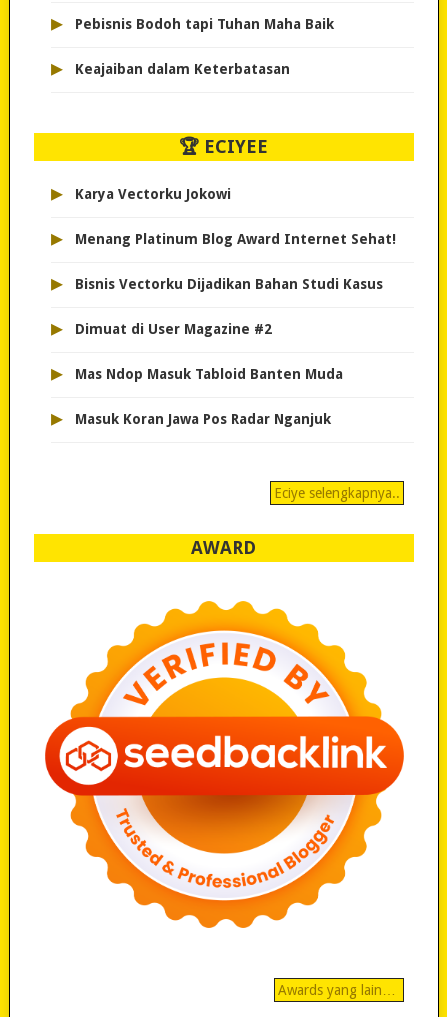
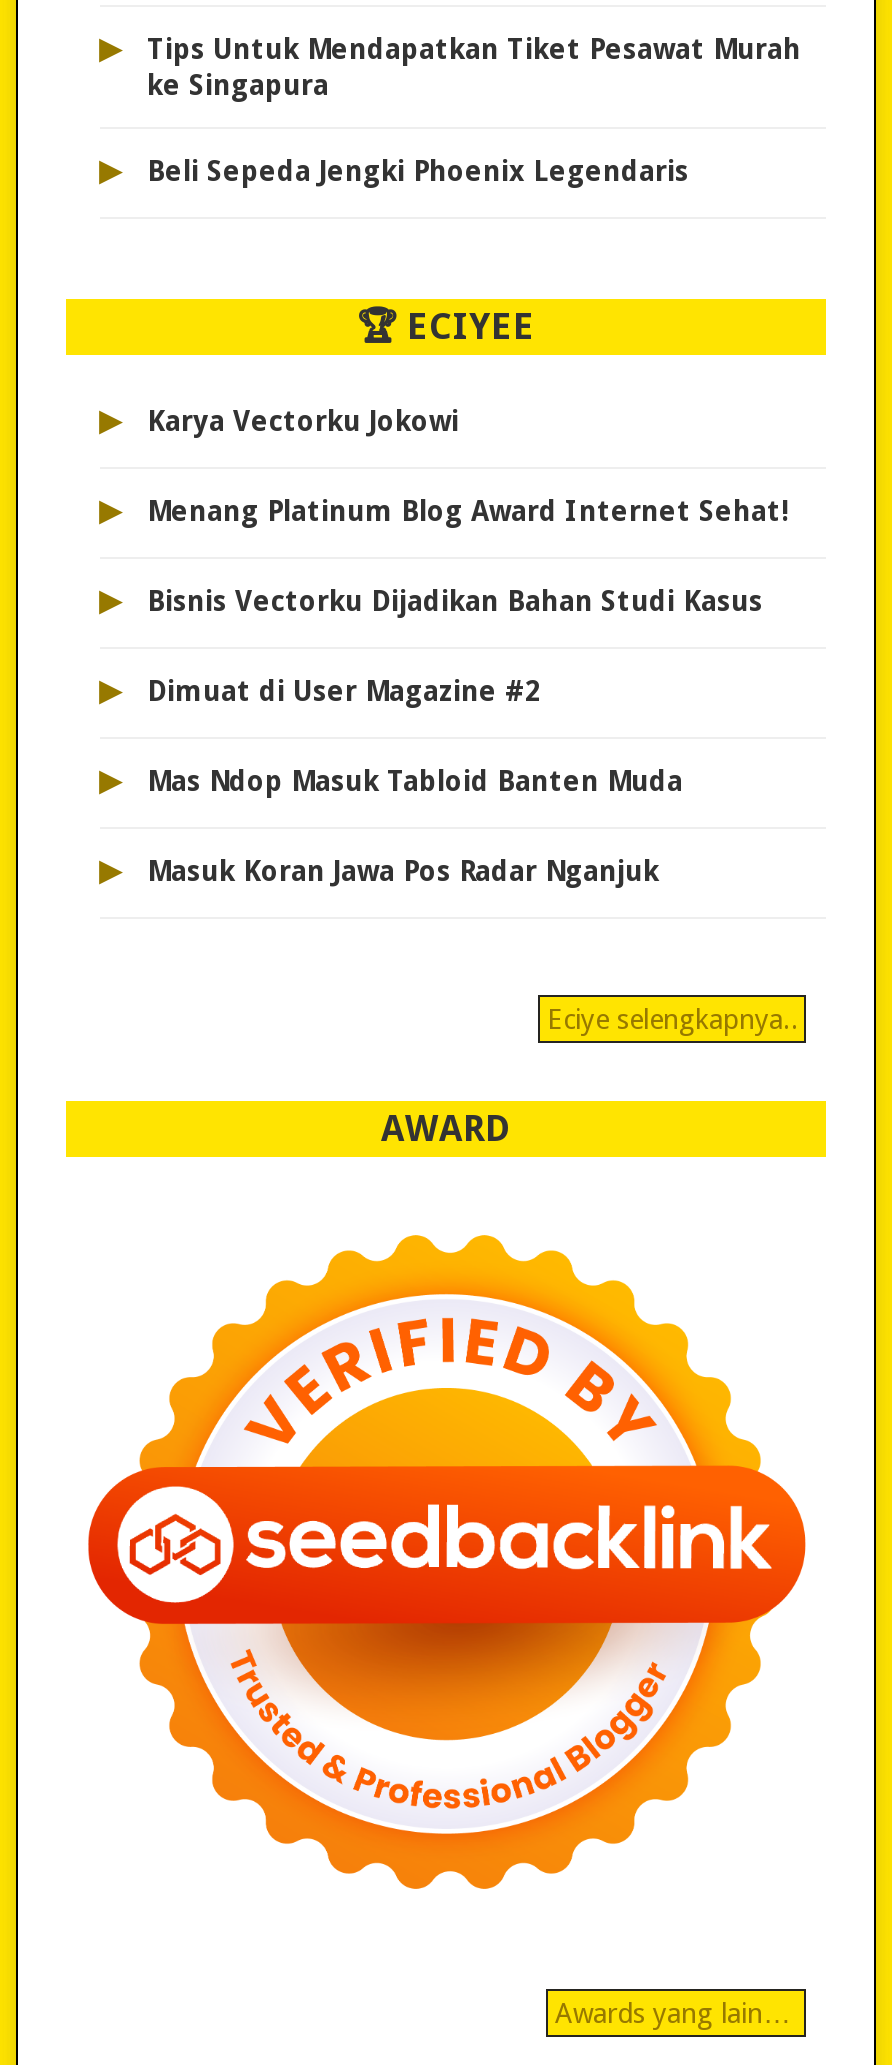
- Pebisnis Bodoh tapi Tuhan Maha Baik
+ Tips Untuk Mendapatkan Tiket Pesawat Murah
+ ke Singapura

- Keajaiban dalam Keterbatasan
+ Beli Sepeda Jengki Phoenix Legendaris
